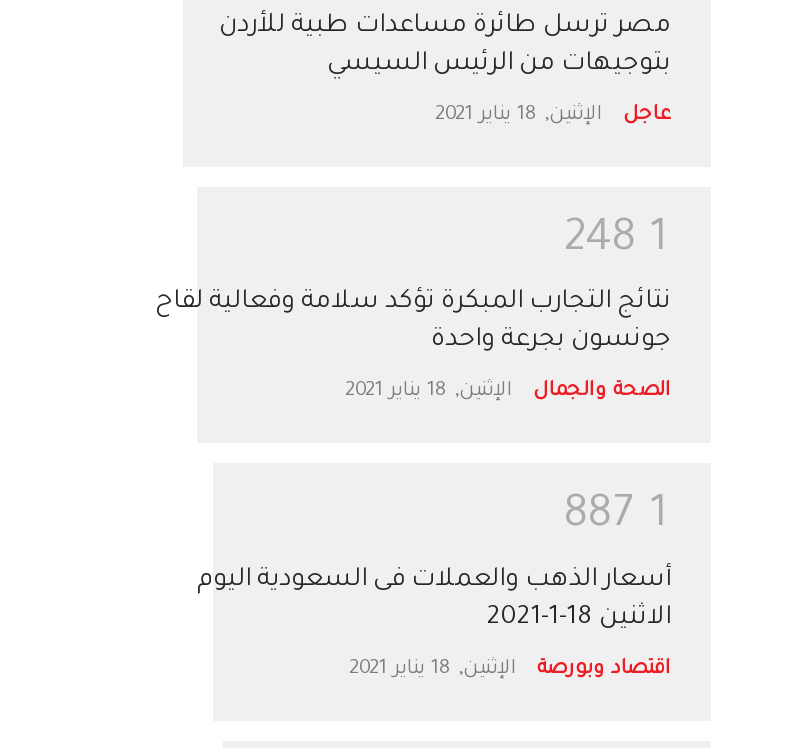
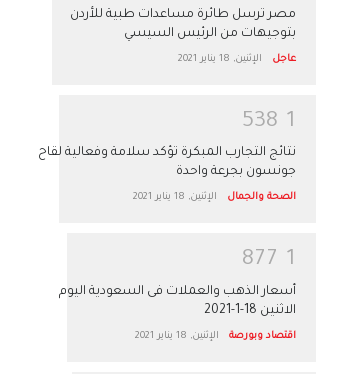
- 2
+ 5

- 4
+ 3

- 8 8 7 1
+ 8 7 7 1
